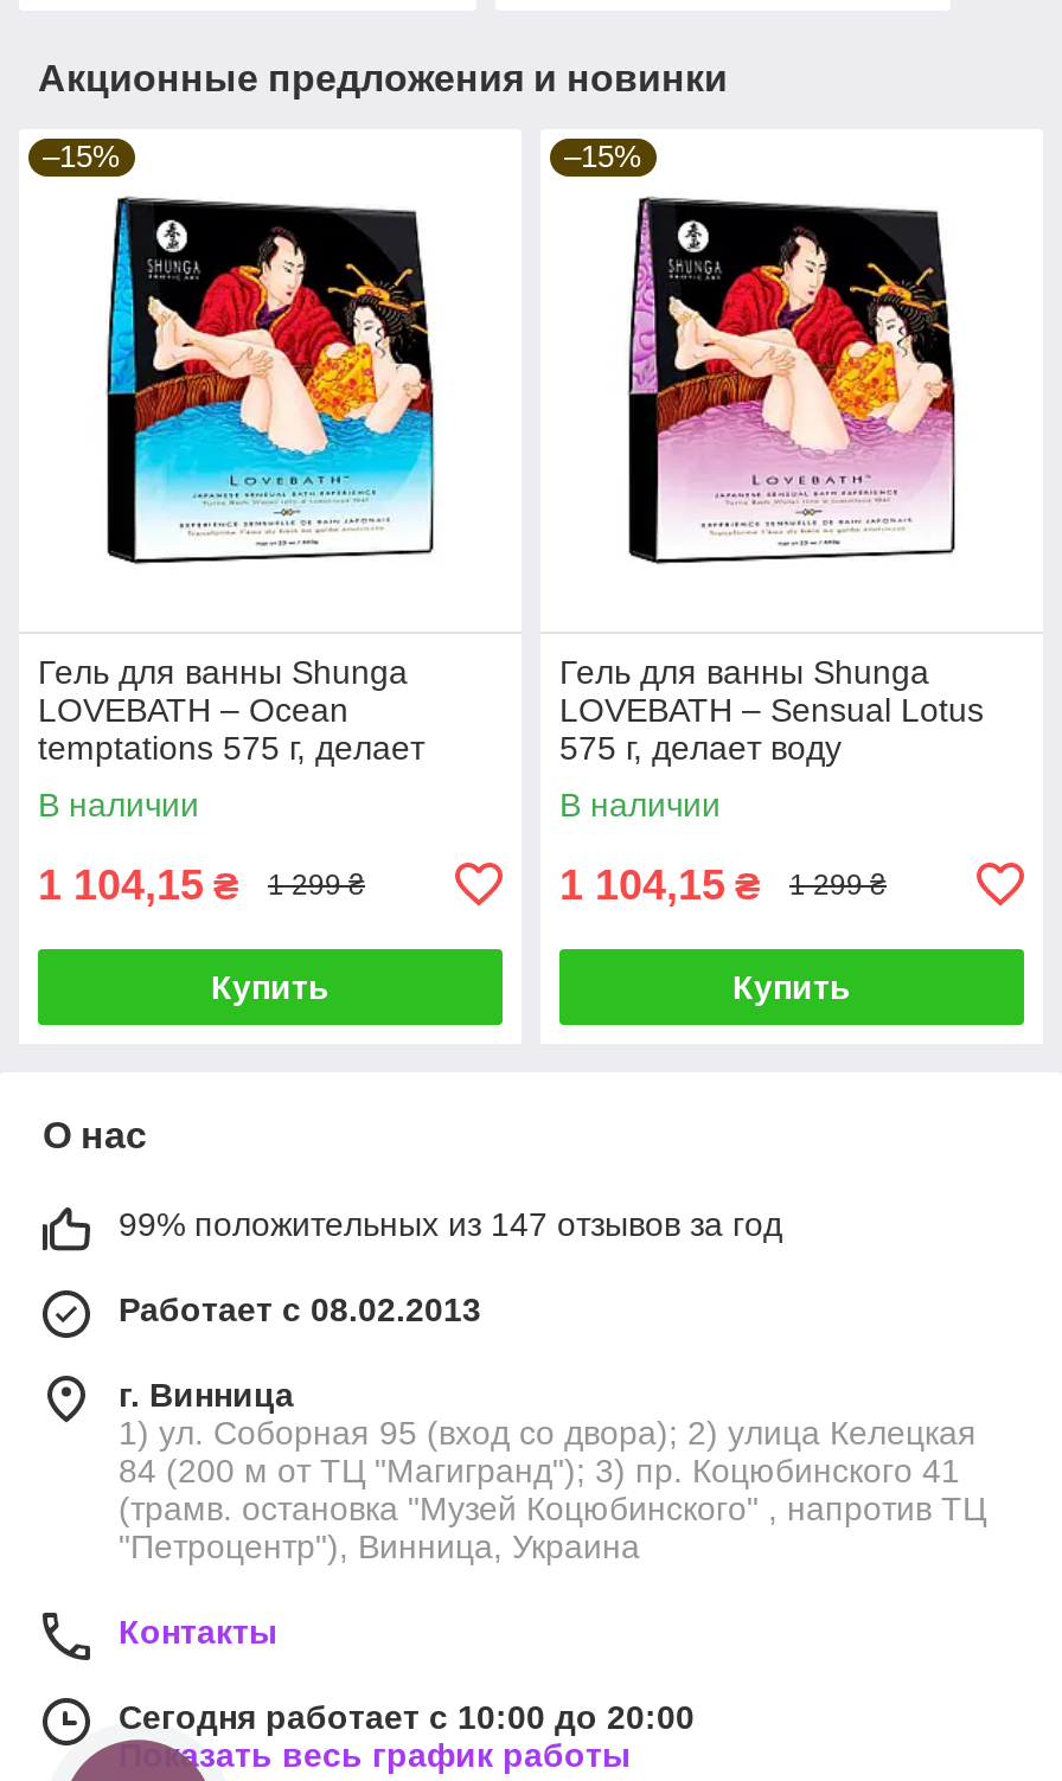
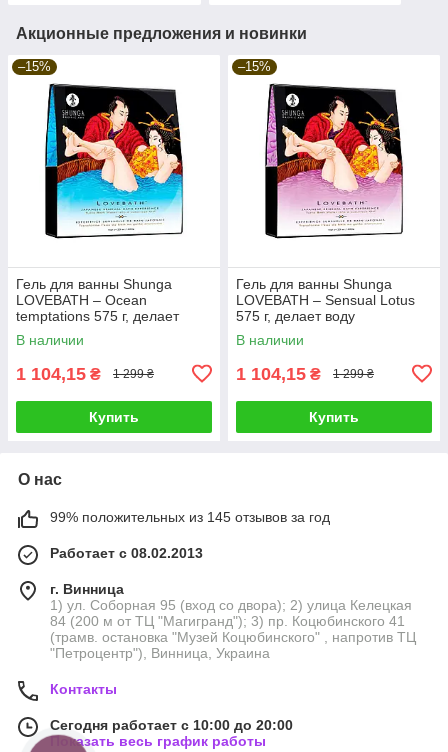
- 99% положительных из 147 отзывов за год
+ 99% положительных из 145 отзывов за год
